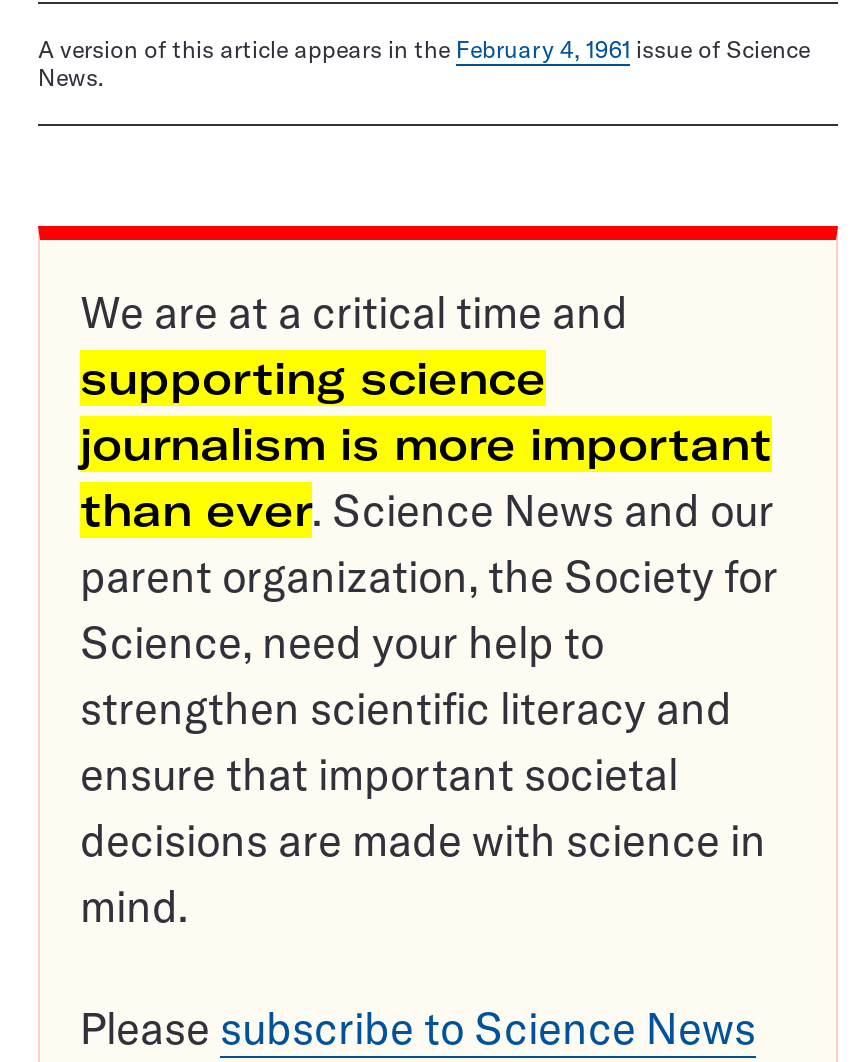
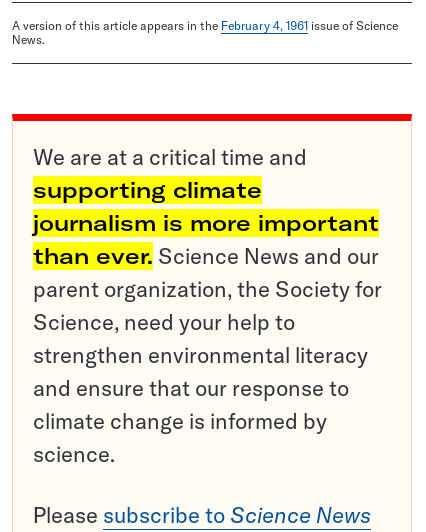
- supporting science
+ supporting climate

- strengthen scientific literacy and
- ensure that important societal
- decisions are made with science in
- mind.
+ strengthen environmental literacy
+ and ensure that our response to
+ climate change is informed by
+ science.
